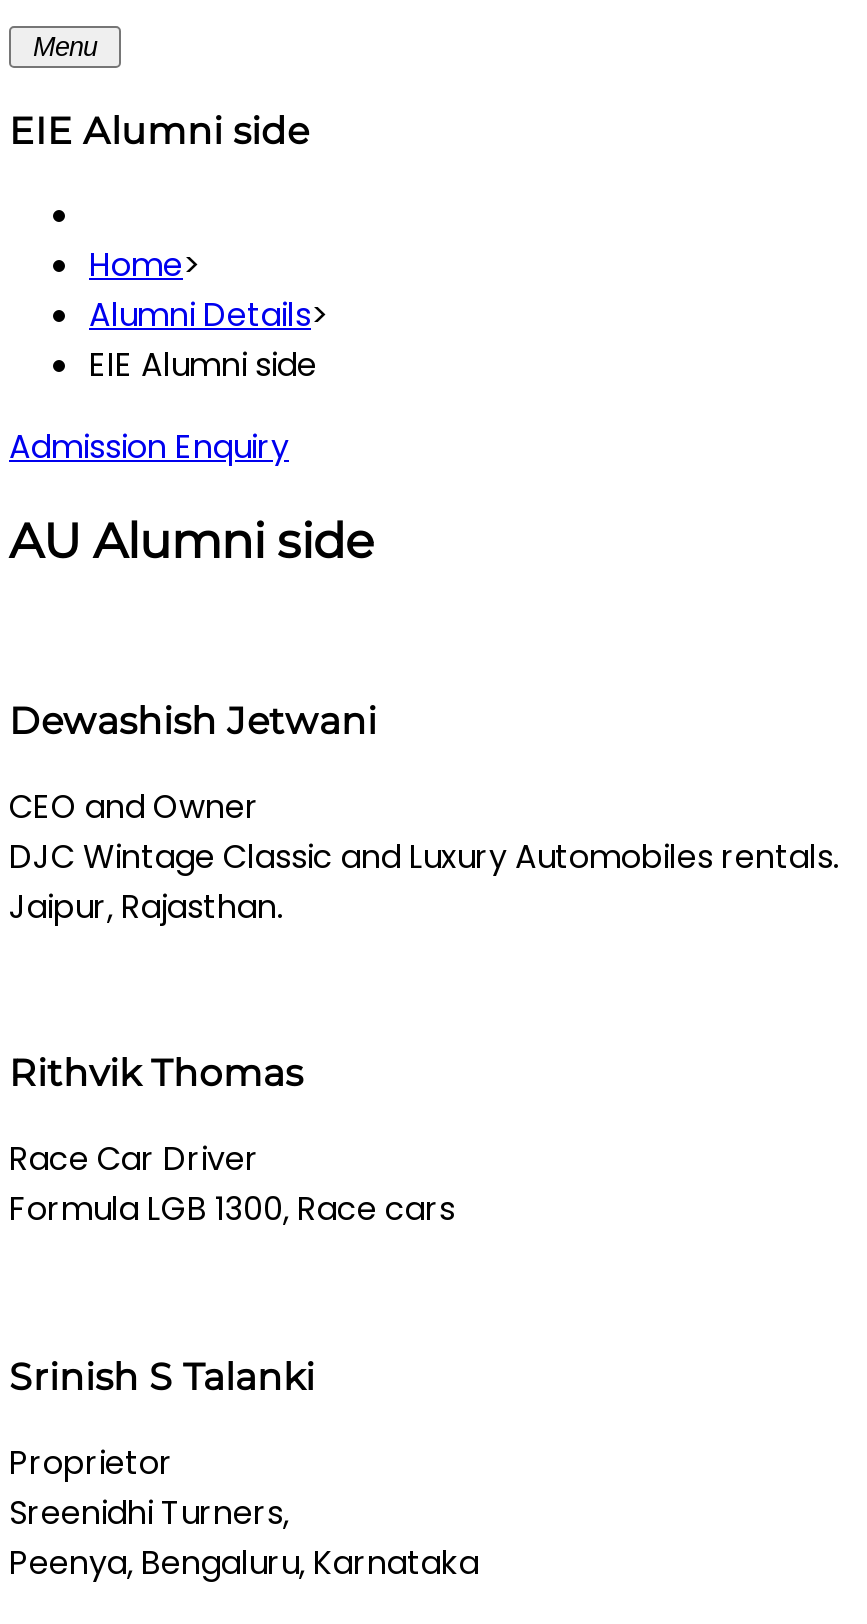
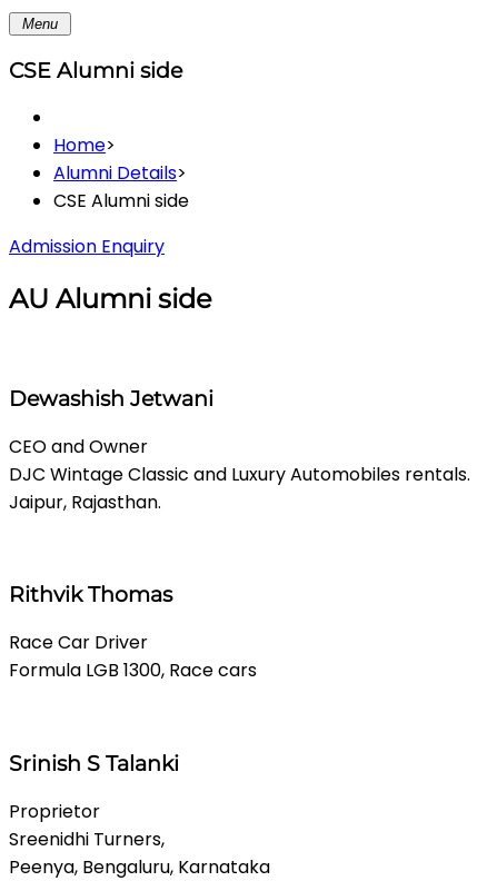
- EIE Alumni side
+ CSE Alumni side

- EIE Alumni side
+ CSE Alumni side
